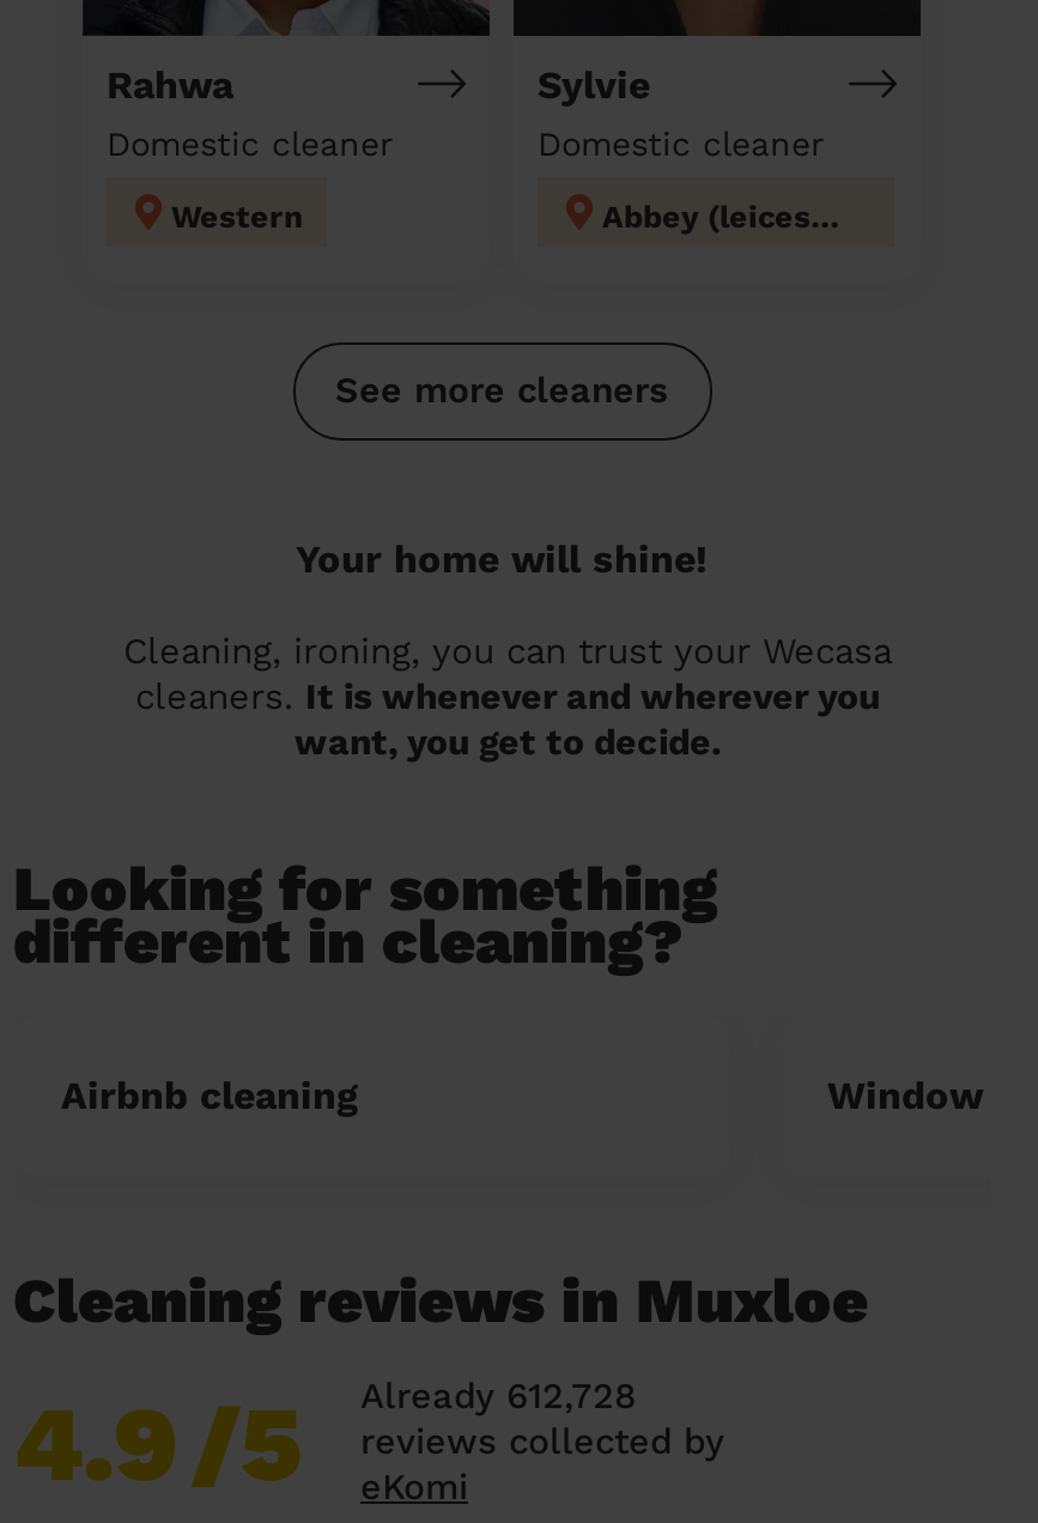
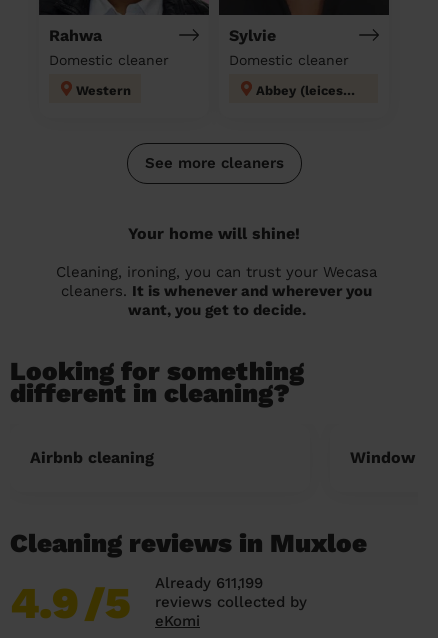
- Already 612,728
+ Already 611,199
